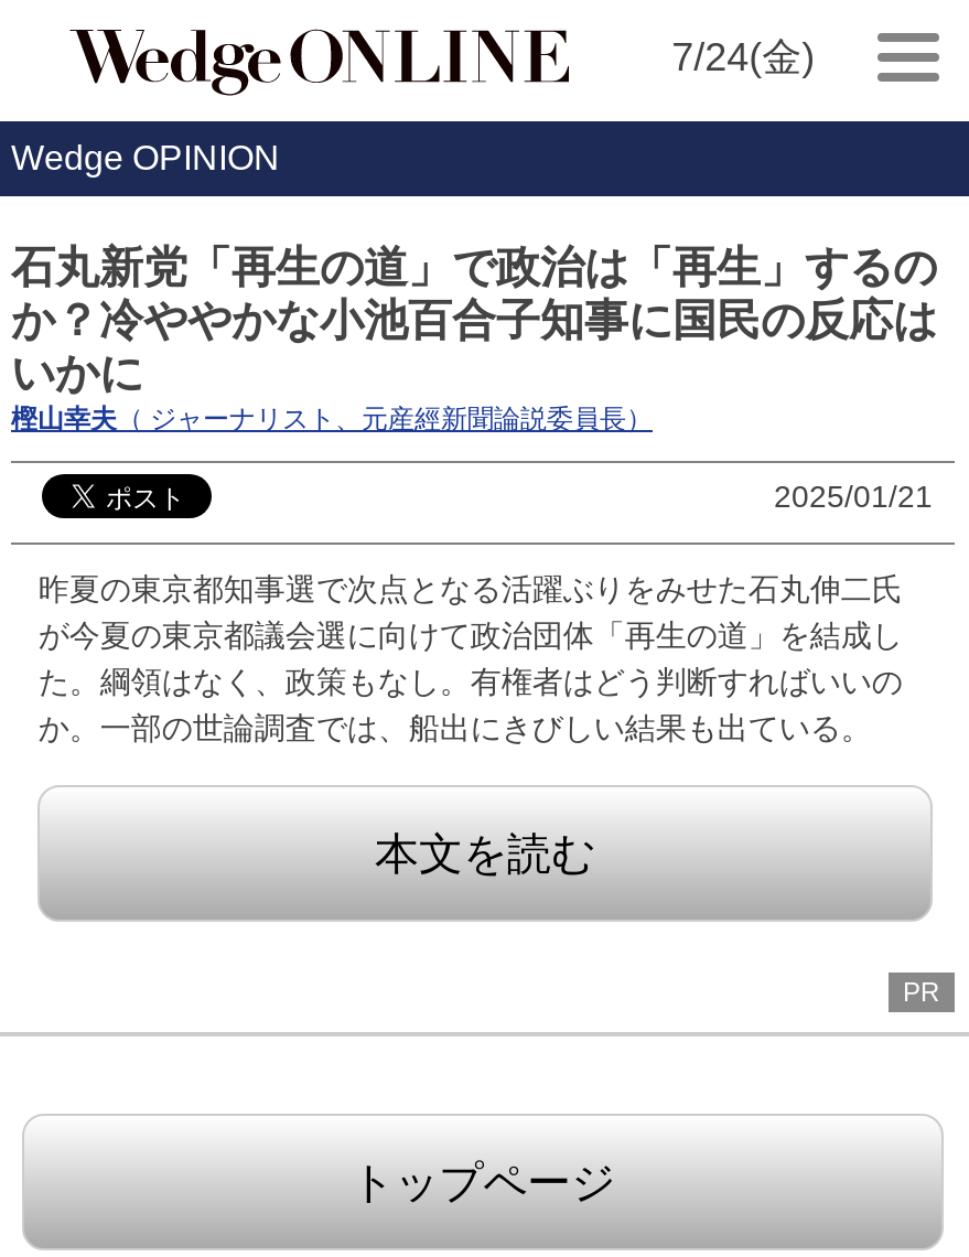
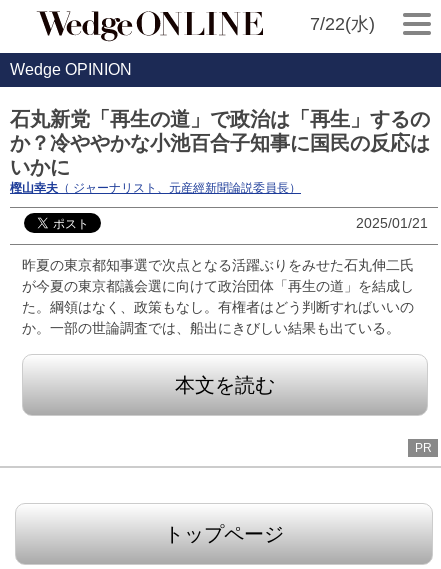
- 7/24(金)
+ 7/22(水)
